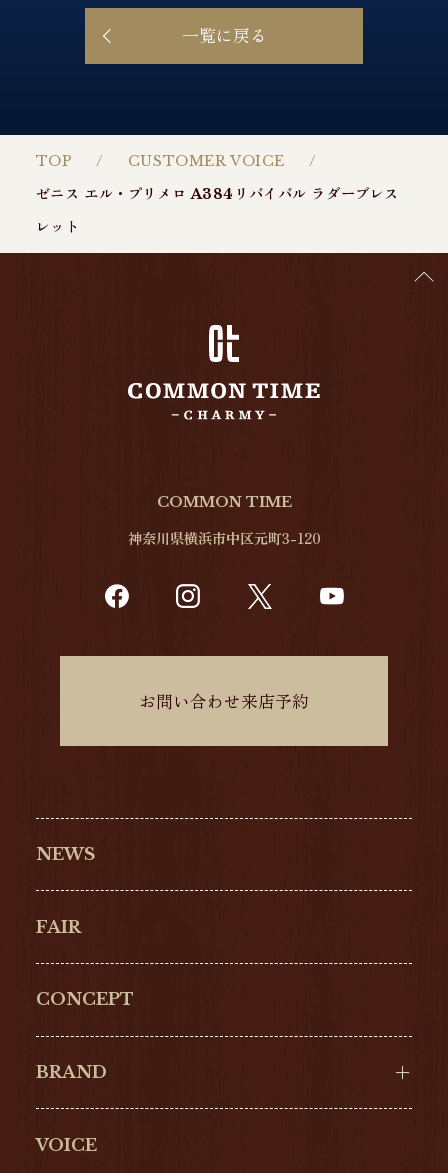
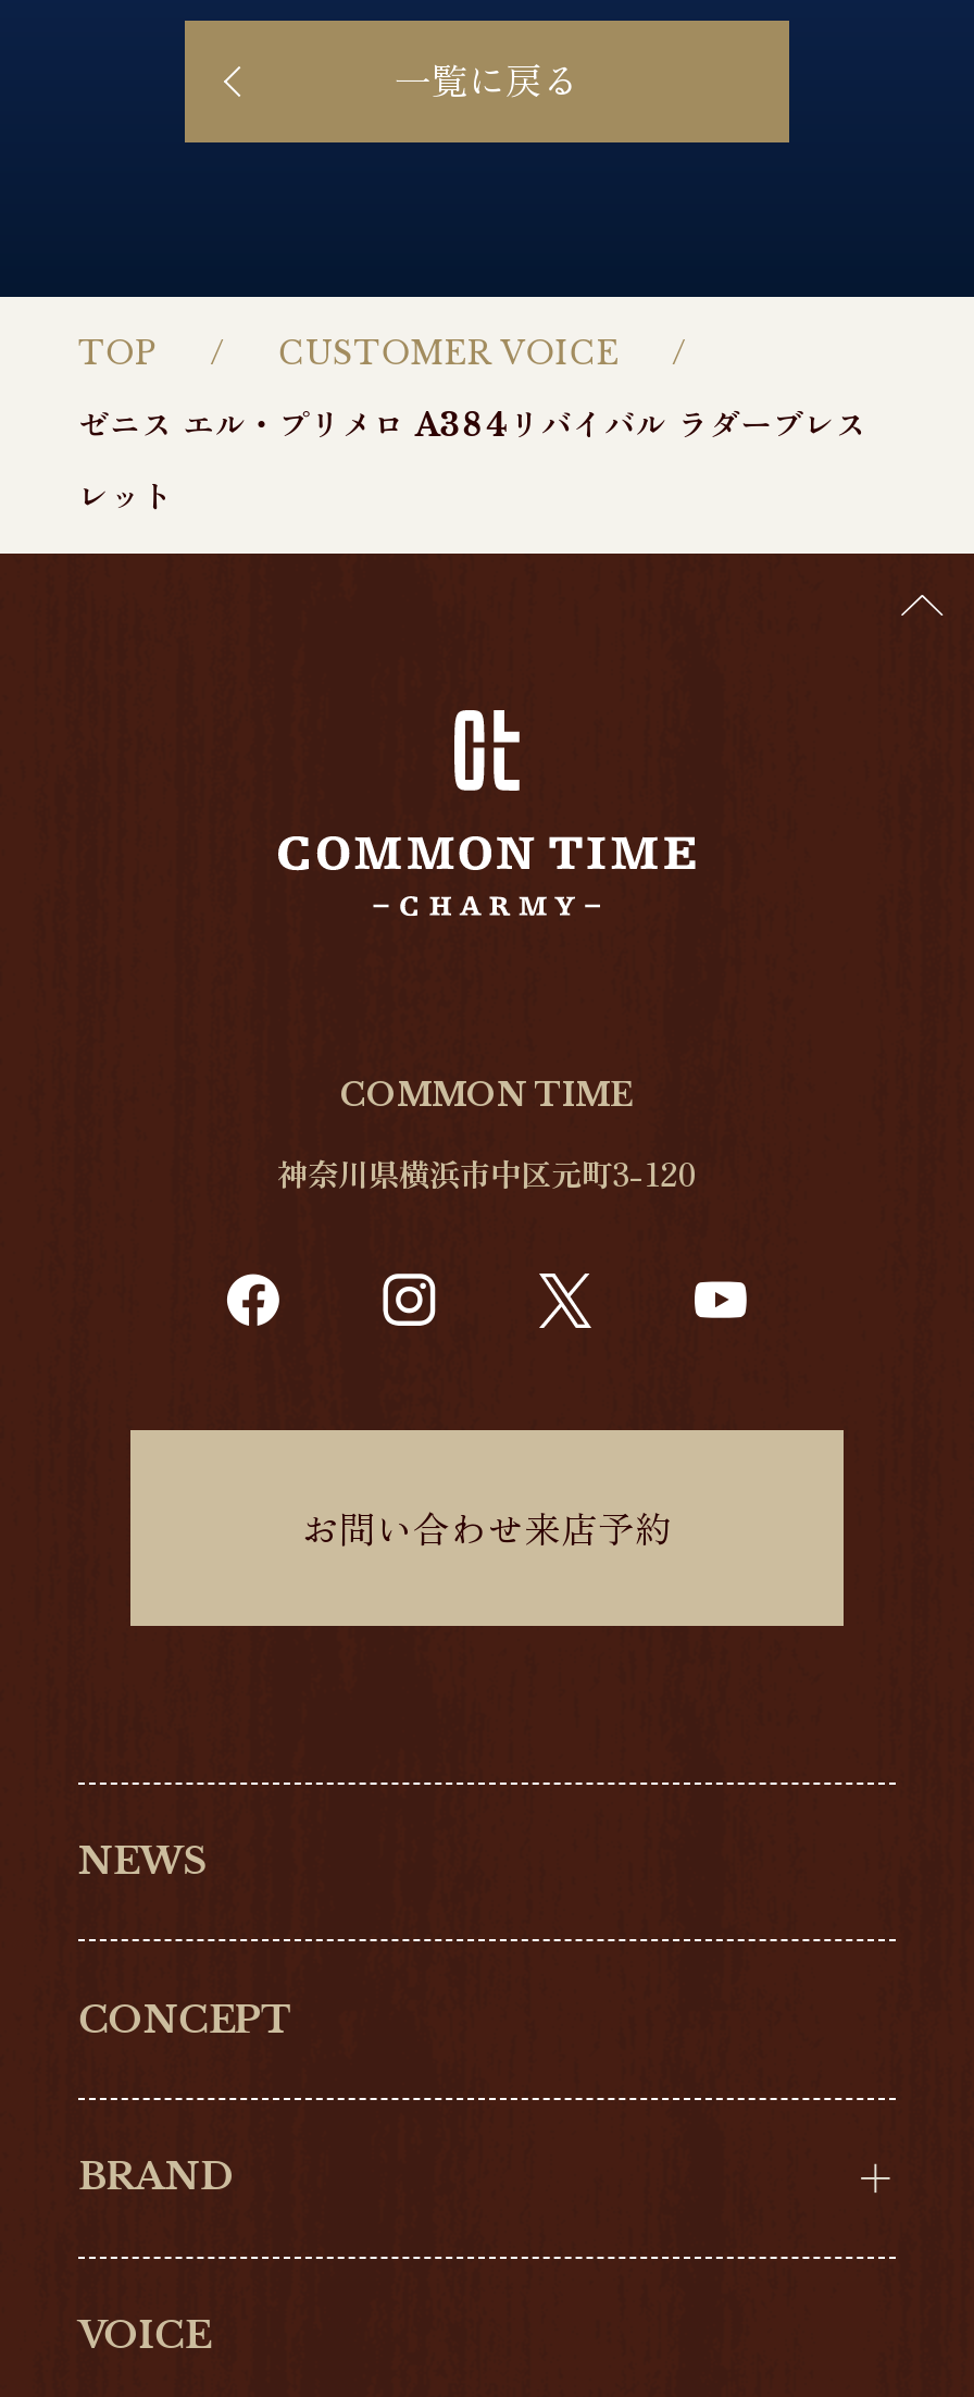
- FAIR
